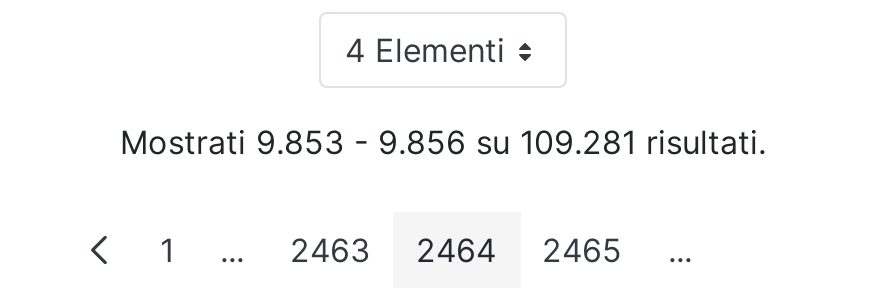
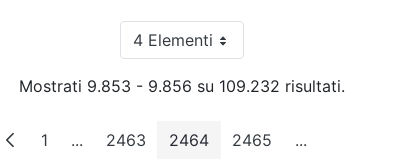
- Mostrati 9.853 - 9.856 su 109.281 risultati.
+ Mostrati 9.853 - 9.856 su 109.232 risultati.
